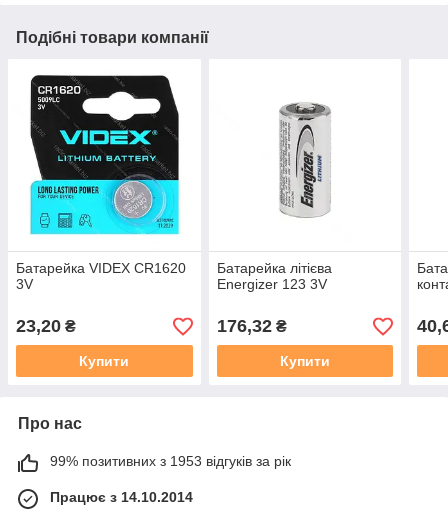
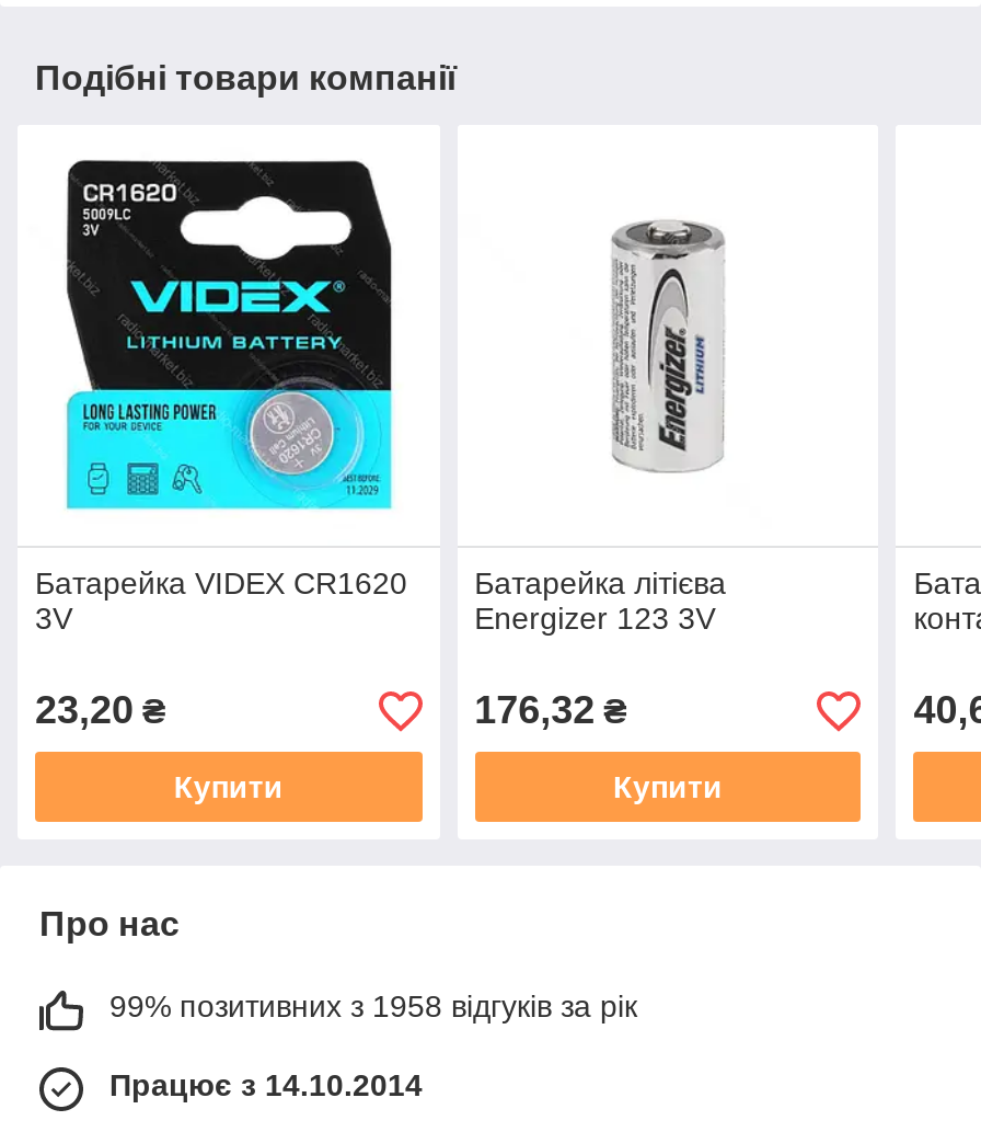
- 99% позитивних з 1953 відгуків за рік
+ 99% позитивних з 1958 відгуків за рік
